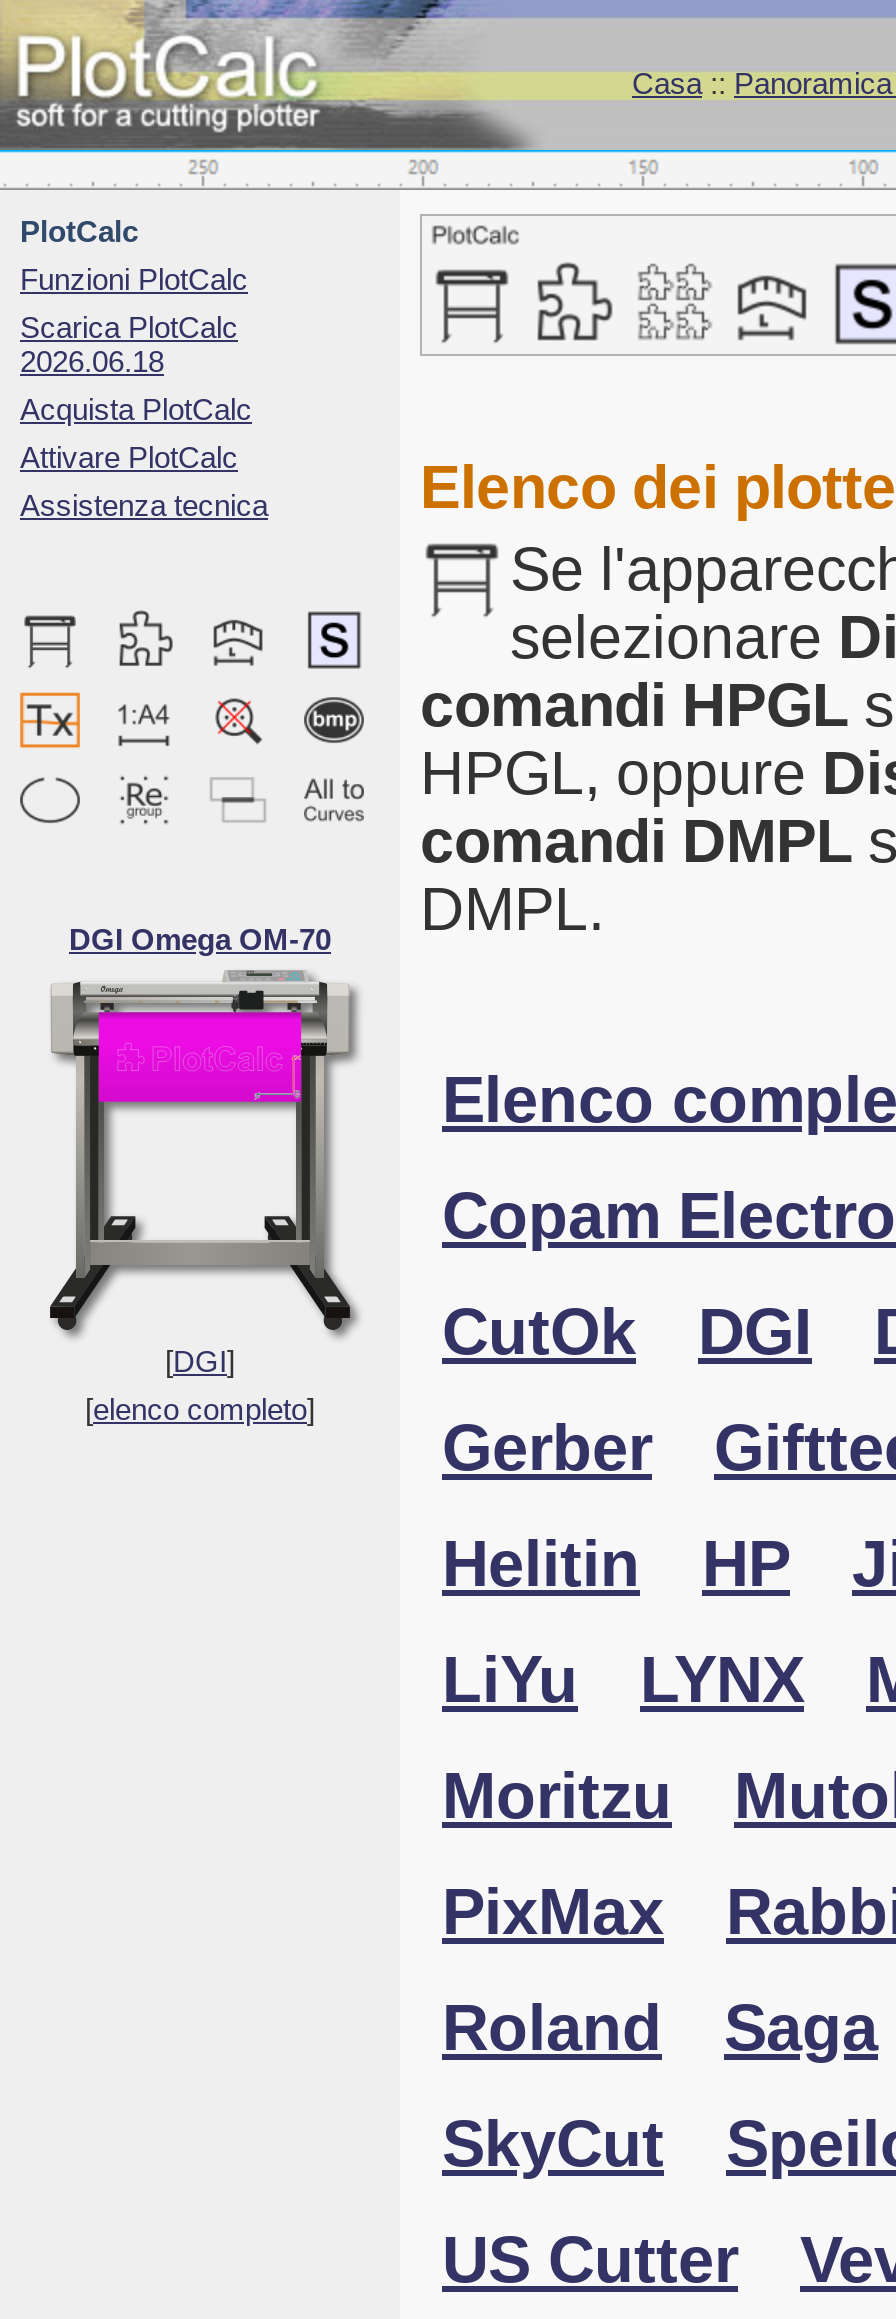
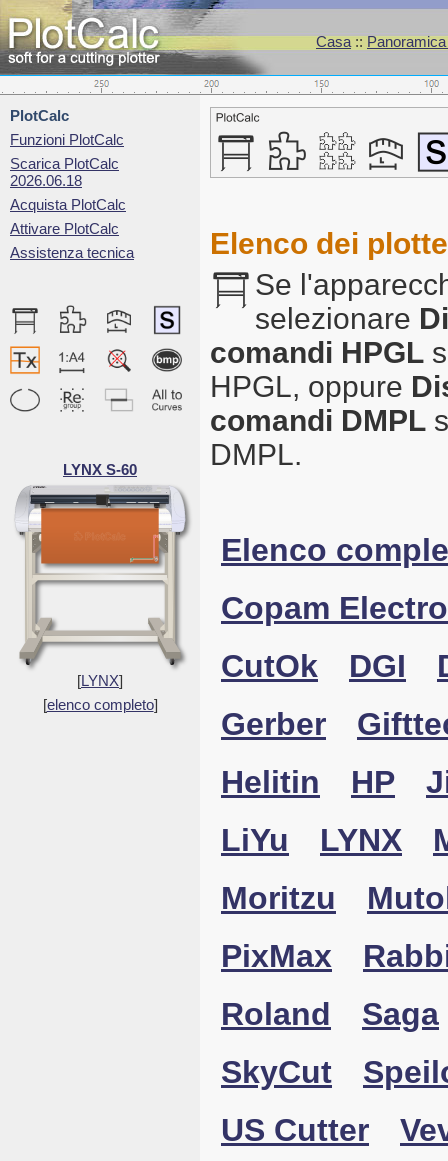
- DGI Omega OM-70
+ LYNX S-60

- [image]
- [DGI]
+ [image]
+ [LYNX]
